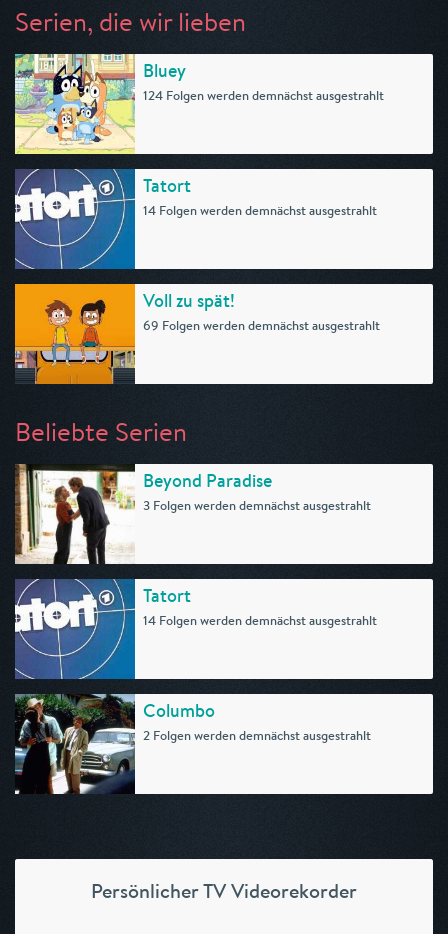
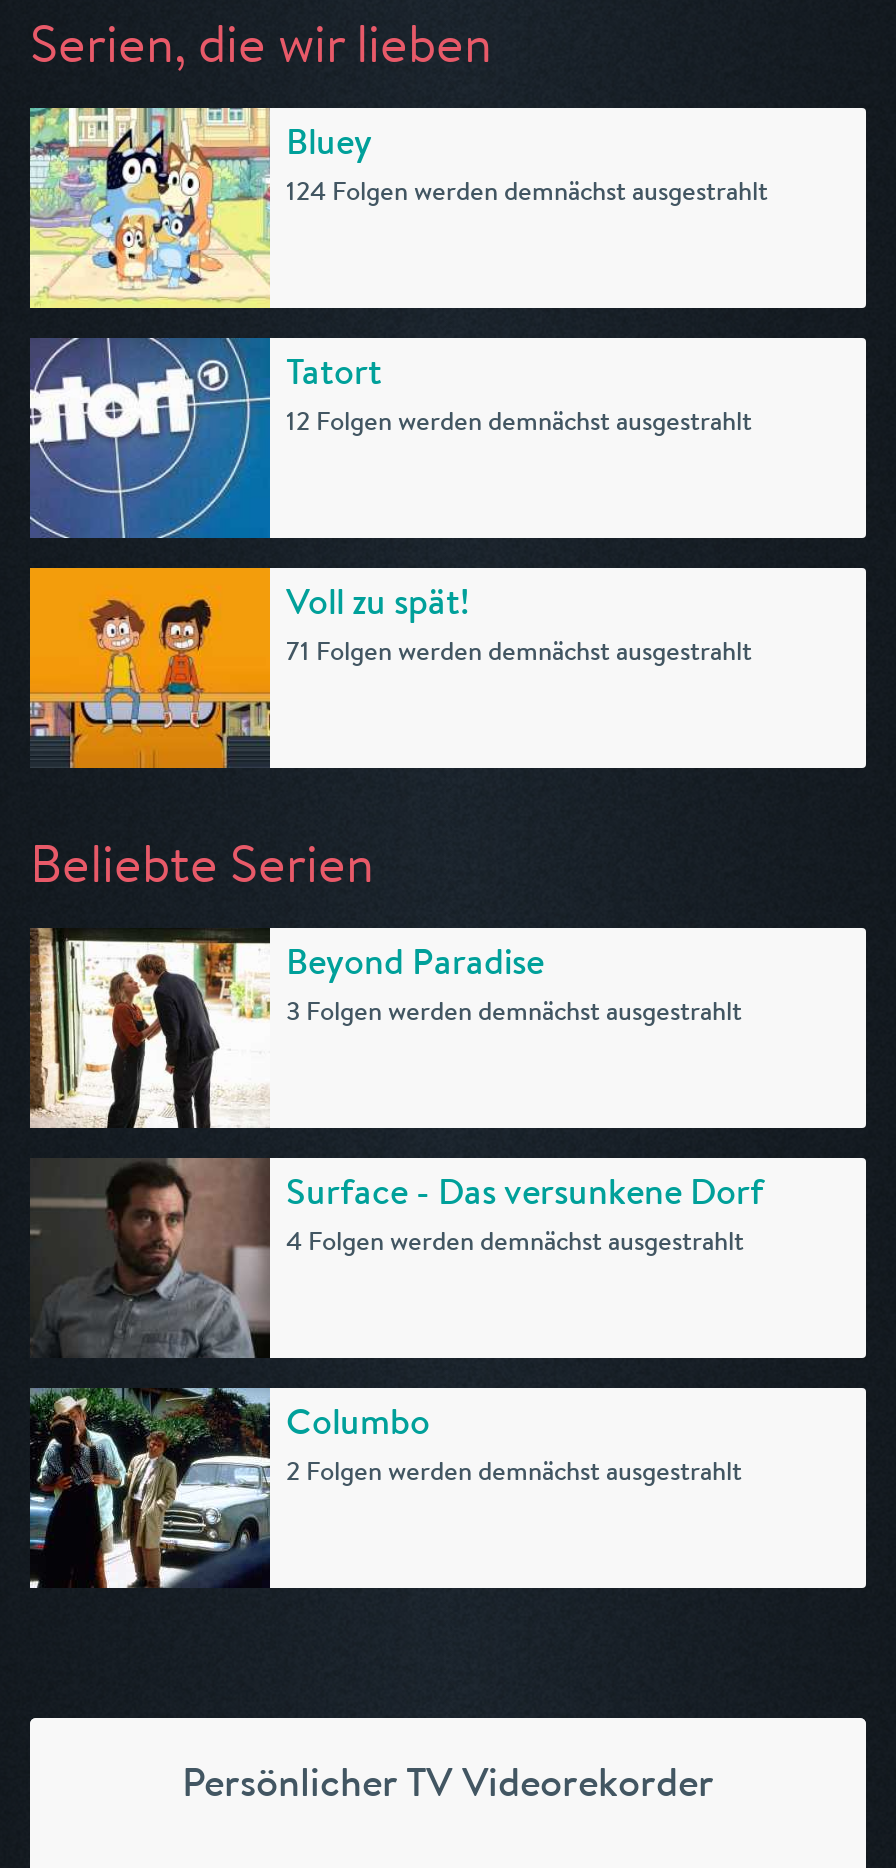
- 14 Folgen werden demnächst ausgestrahlt
+ 12 Folgen werden demnächst ausgestrahlt

- 69 Folgen werden demnächst ausgestrahlt
+ 71 Folgen werden demnächst ausgestrahlt

- [image]
- Tatort
- 14 Folgen werden demnächst ausgestrahlt
+ [image]
+ Surface - Das versunkene Dorf
+ 4 Folgen werden demnächst ausgestrahlt
